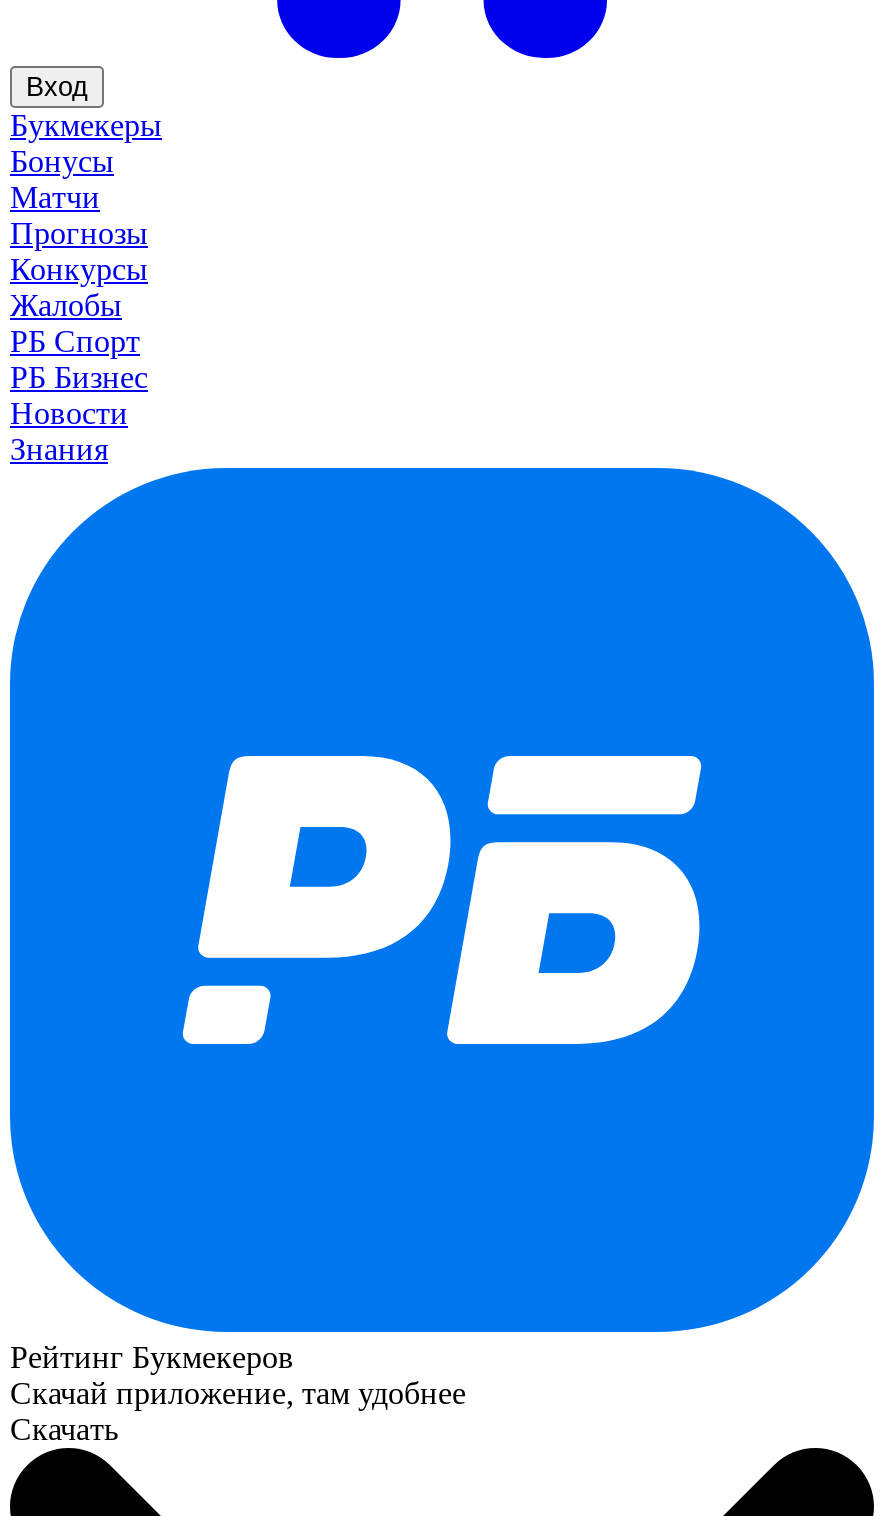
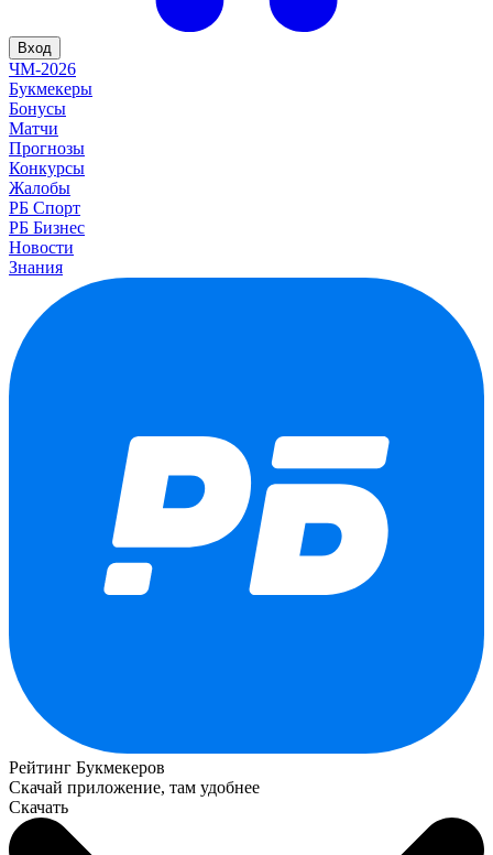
+ ЧМ-2026
